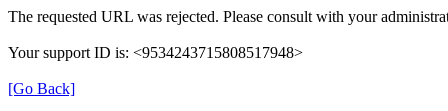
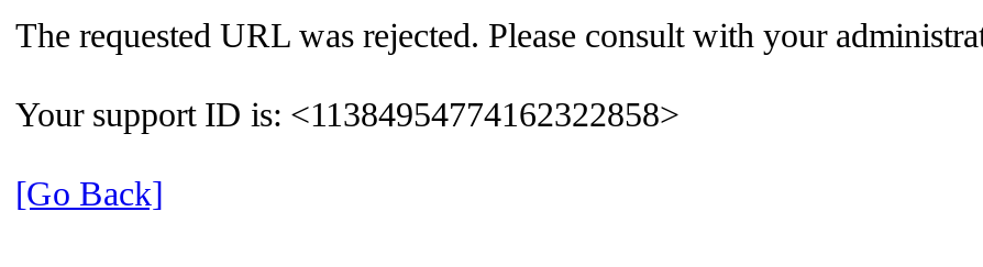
- Your support ID is: <9534243715808517948>
+ Your support ID is: <11384954774162322858>
